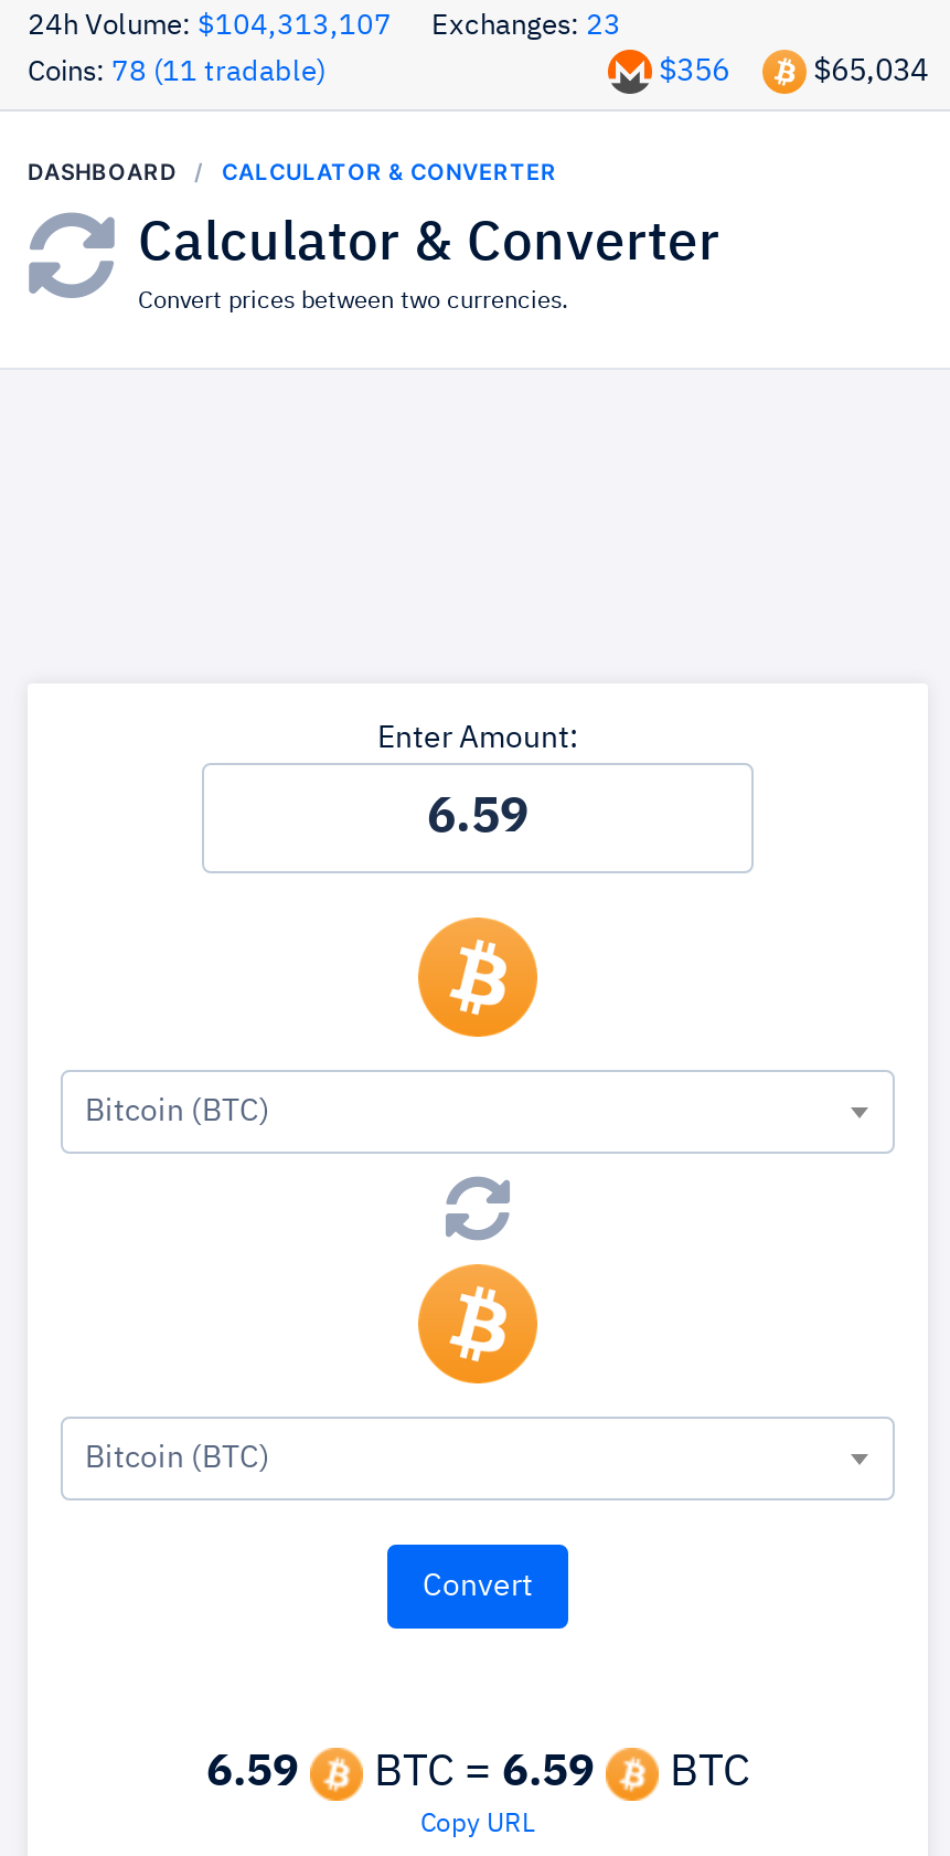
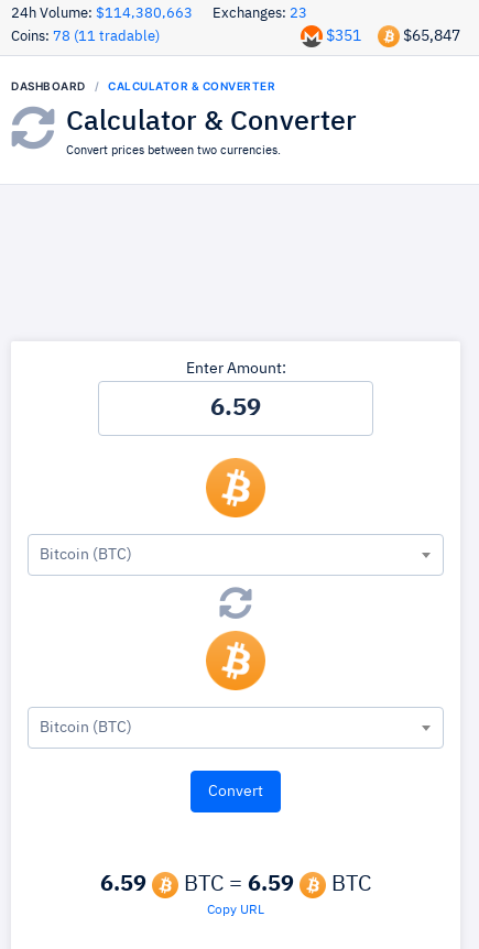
- 24h Volume: $104,313,107 Exchanges: 23
+ 24h Volume: $114,380,663 Exchanges: 23

- $356
+ $351

- $65,034
+ $65,847
